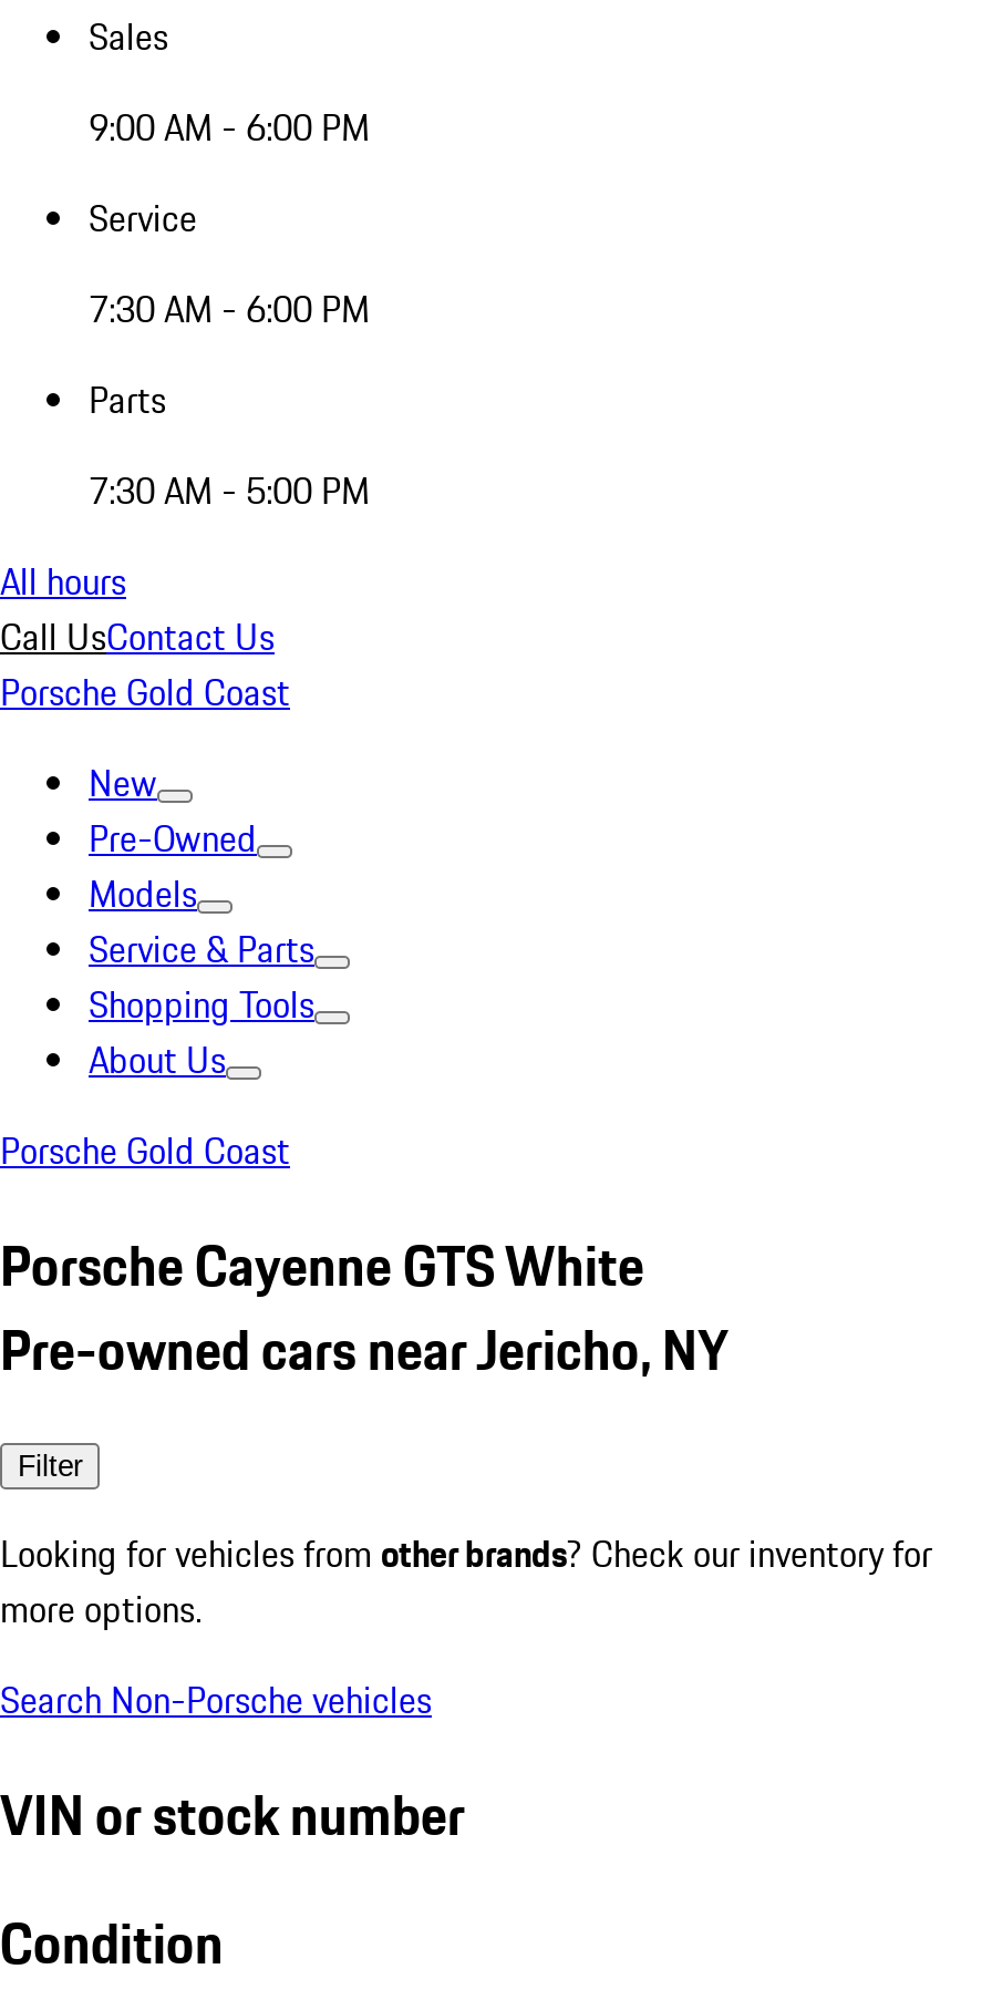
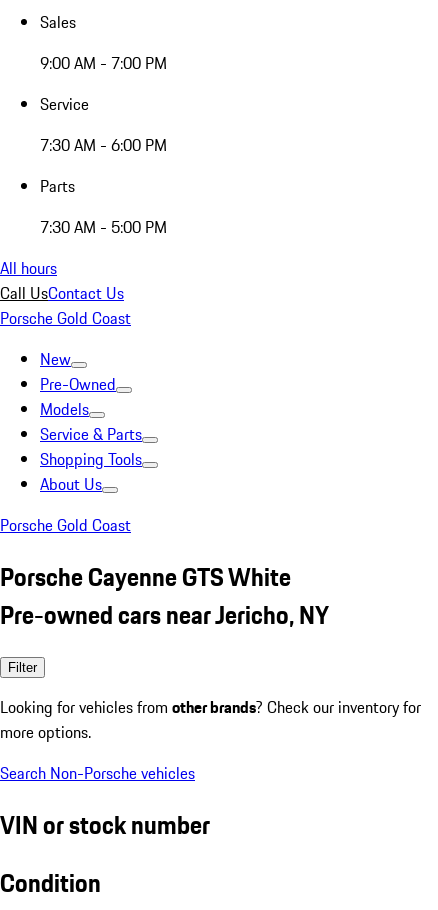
- 9:00 AM - 6:00 PM
+ 9:00 AM - 7:00 PM
